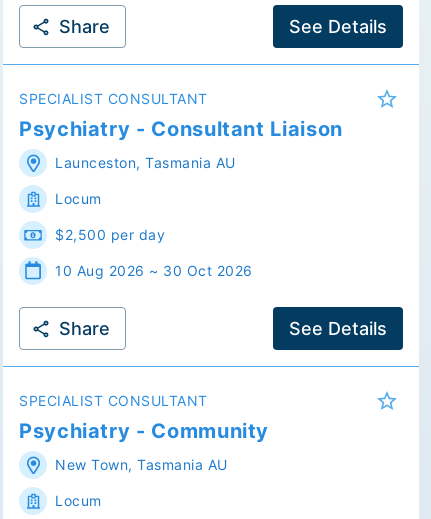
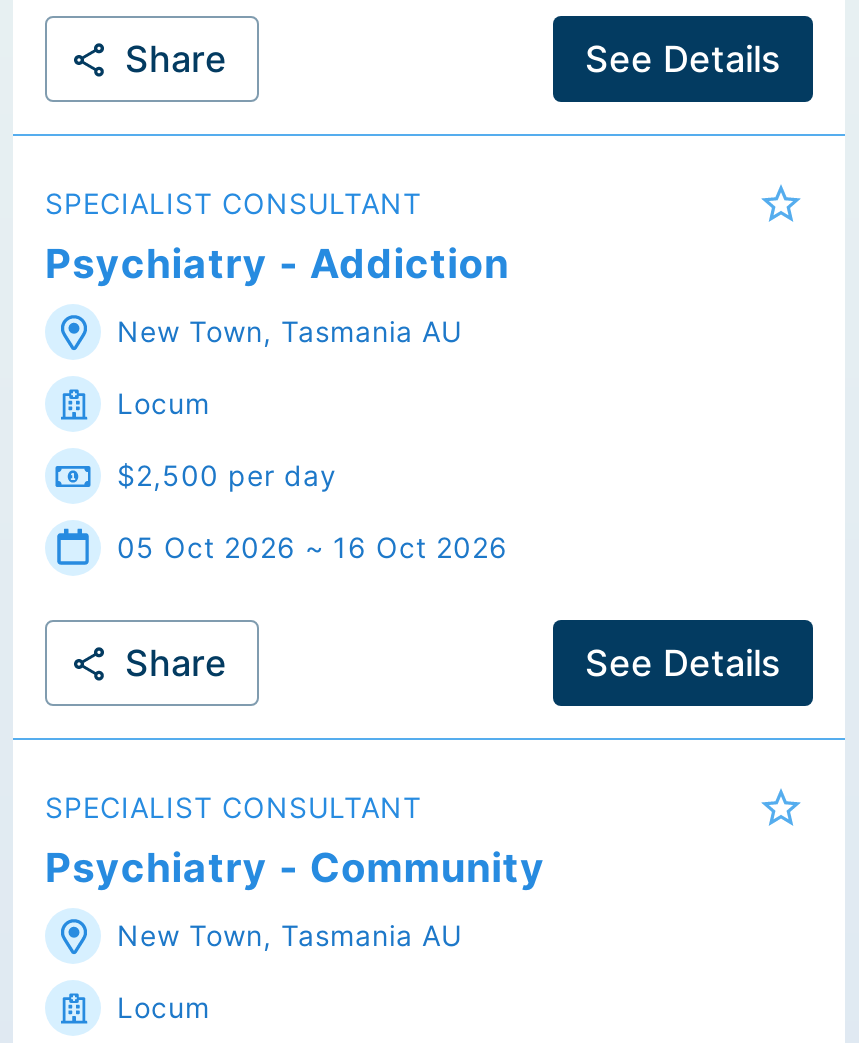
- Psychiatry - Consultant Liaison
+ Psychiatry - Addiction

- Launceston, Tasmania AU
+ New Town, Tasmania AU

- 10 Aug 2026 ~ 30 Oct 2026
+ 05 Oct 2026 ~ 16 Oct 2026
